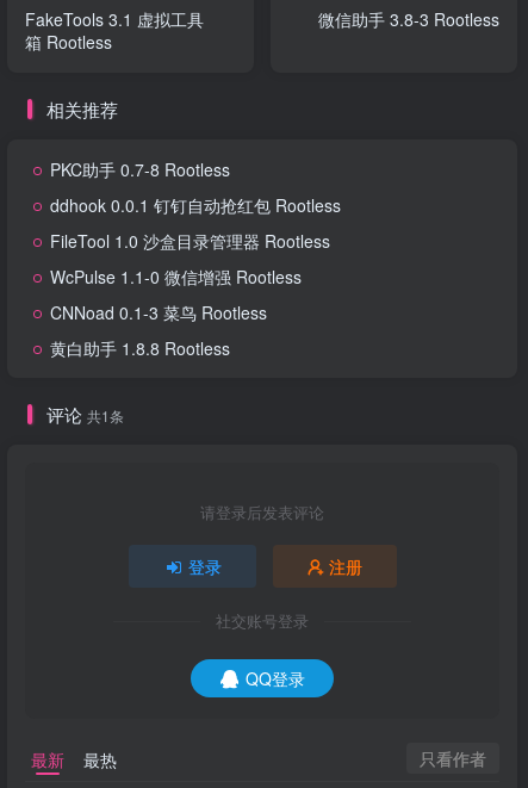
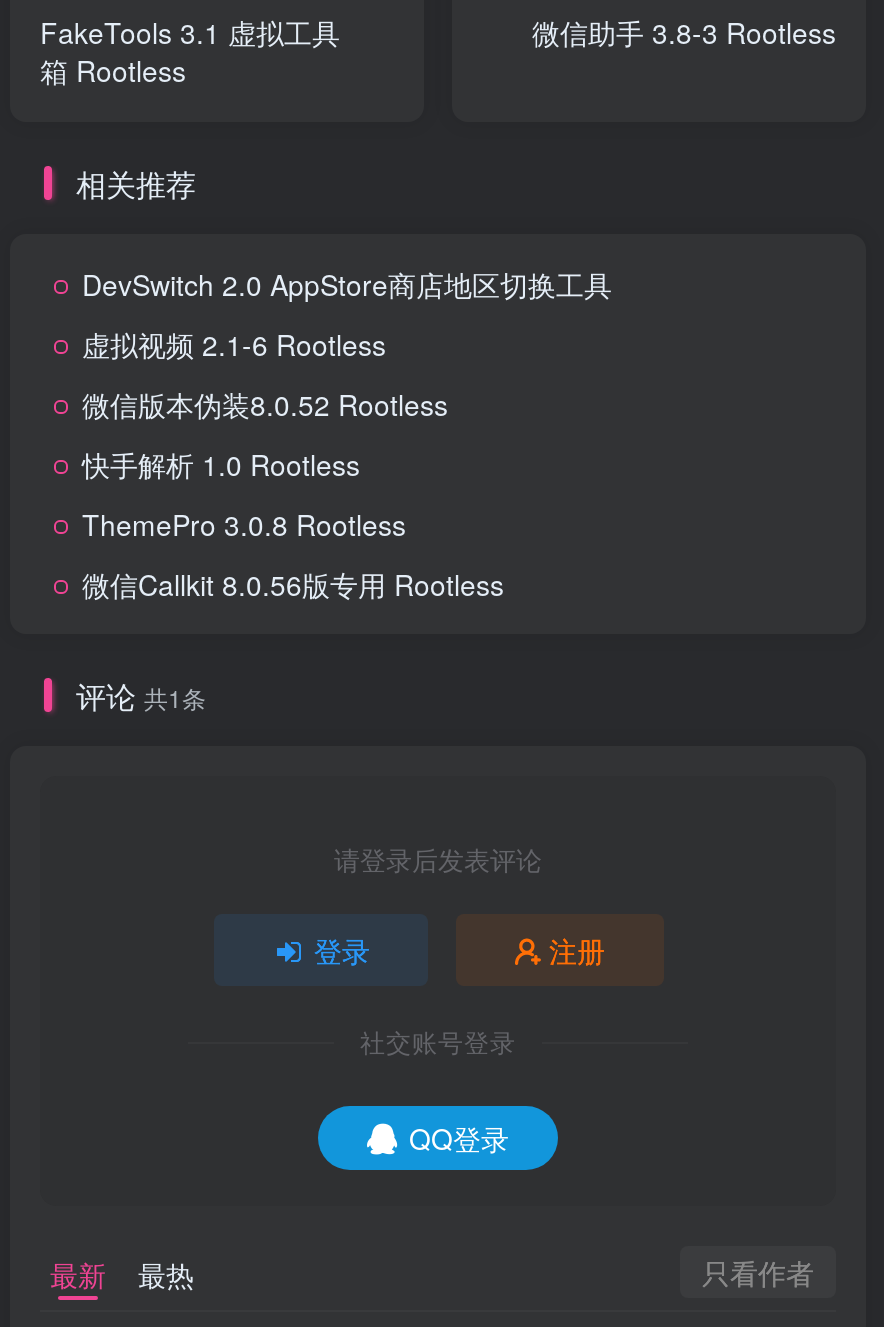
- PKC助手 0.7-8 Rootless
+ DevSwitch 2.0 AppStore商店地区切换工具

- ddhook 0.0.1 钉钉自动抢红包 Rootless
+ 虚拟视频 2.1-6 Rootless

- FileTool 1.0 沙盒目录管理器 Rootless
+ 微信版本伪装8.0.52 Rootless

- WcPulse 1.1-0 微信增强 Rootless
+ 快手解析 1.0 Rootless

- CNNoad 0.1-3 菜鸟 Rootless
+ ThemePro 3.0.8 Rootless

- 黄白助手 1.8.8 Rootless
+ 微信Callkit 8.0.56版专用 Rootless
